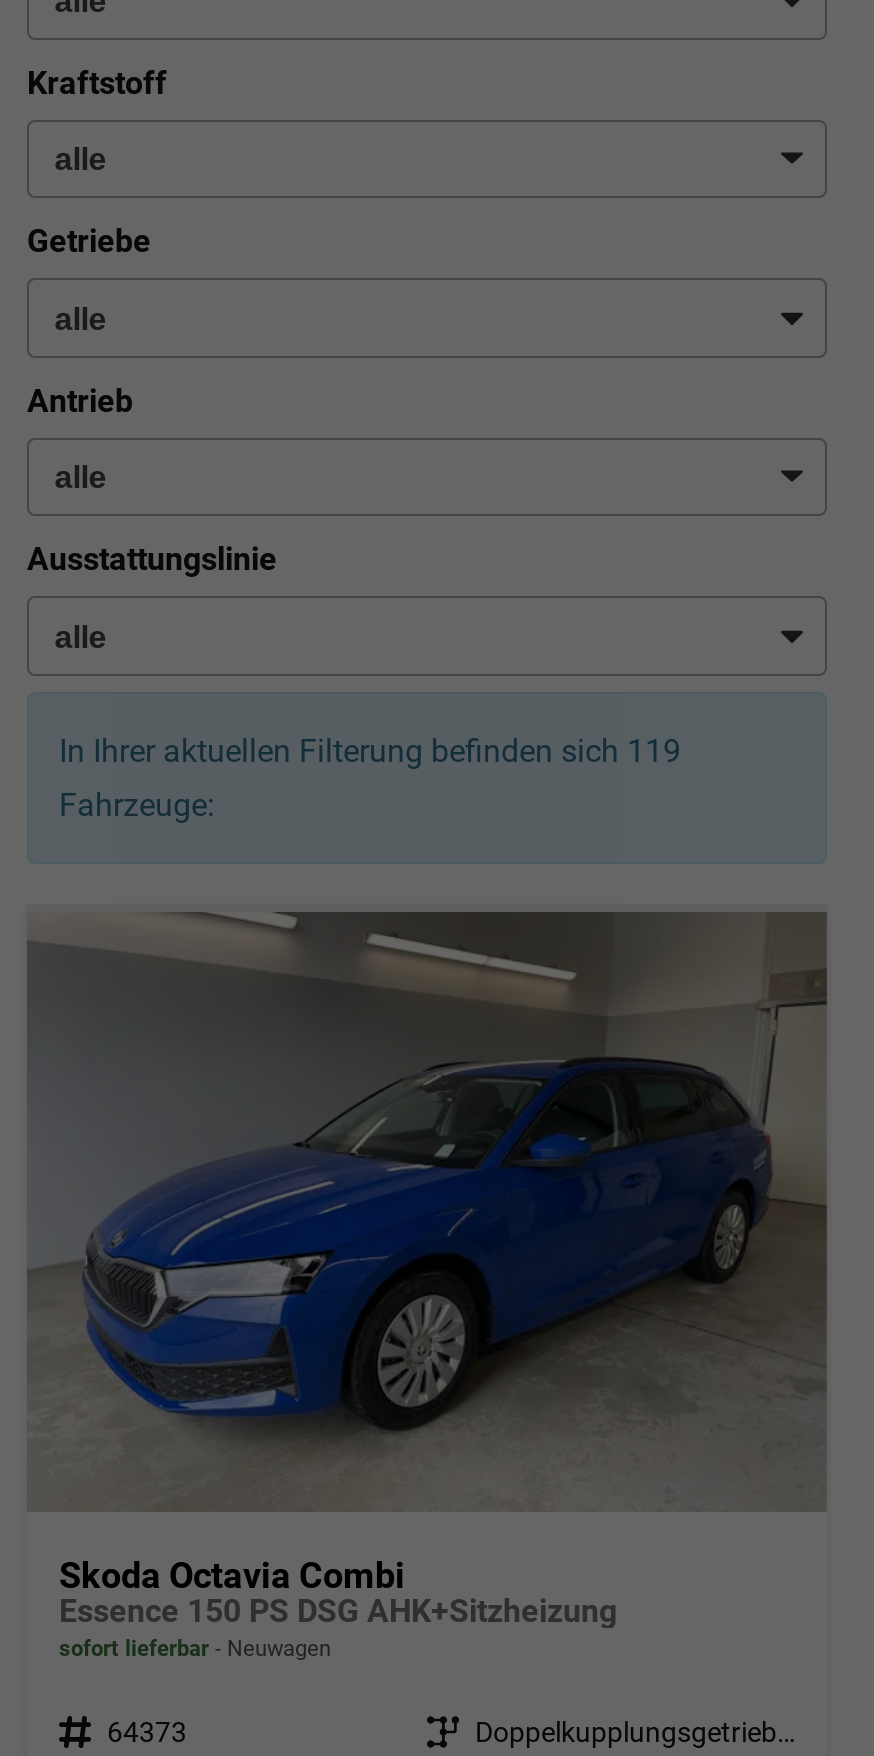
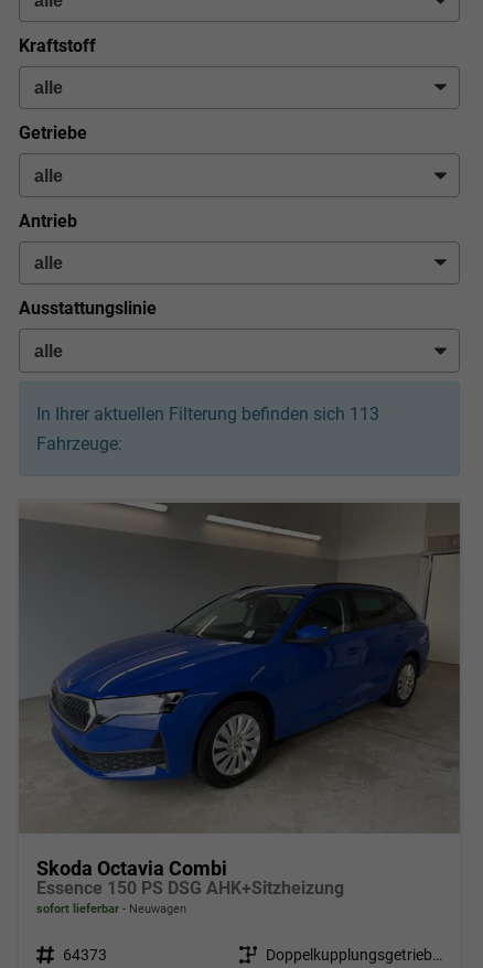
- In Ihrer aktuellen Filterung befinden sich 119
+ In Ihrer aktuellen Filterung befinden sich 113
